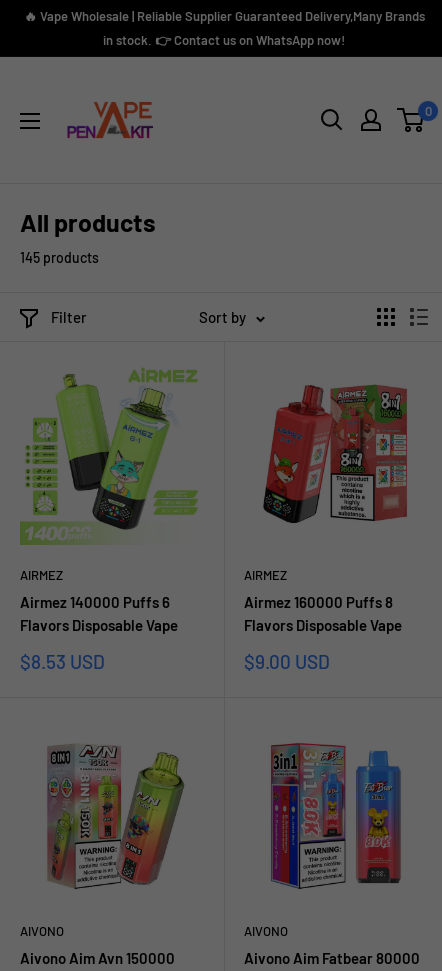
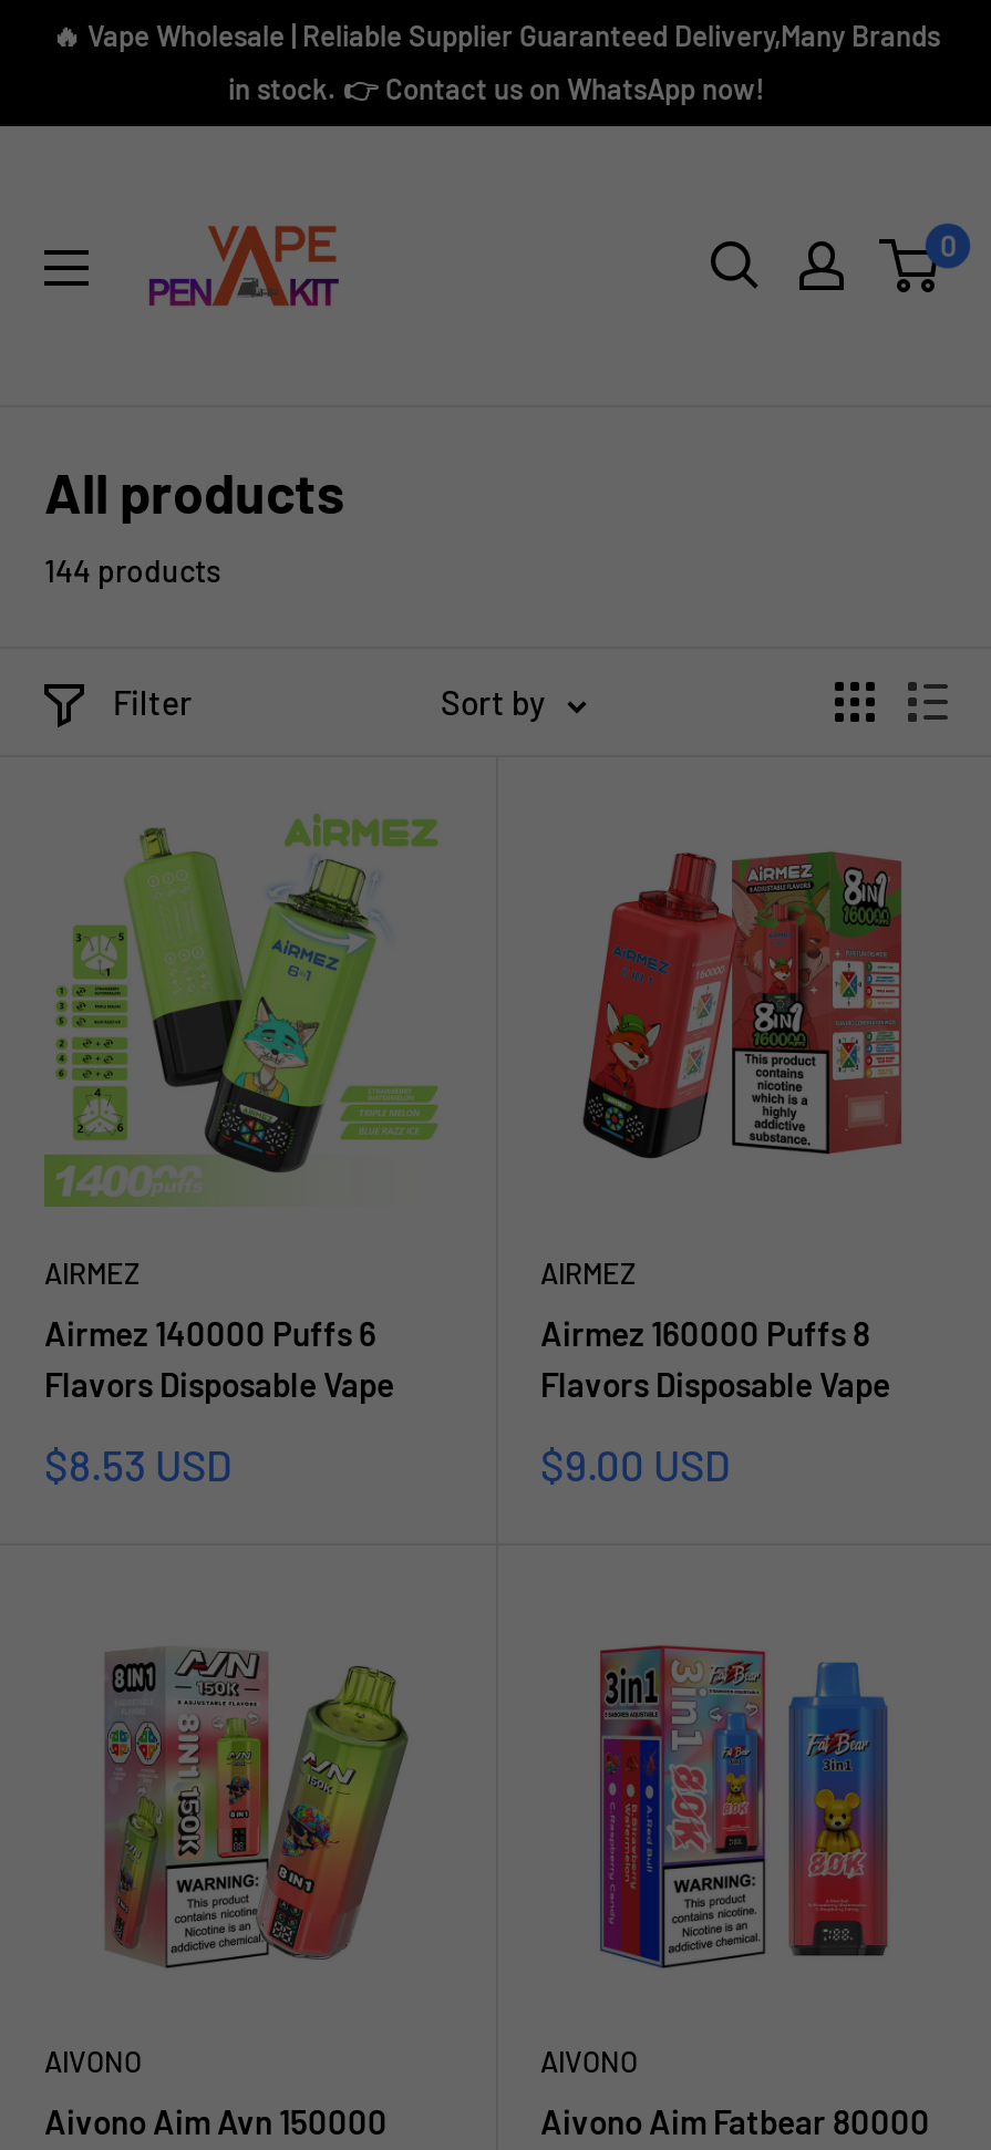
- 145 products
+ 144 products
